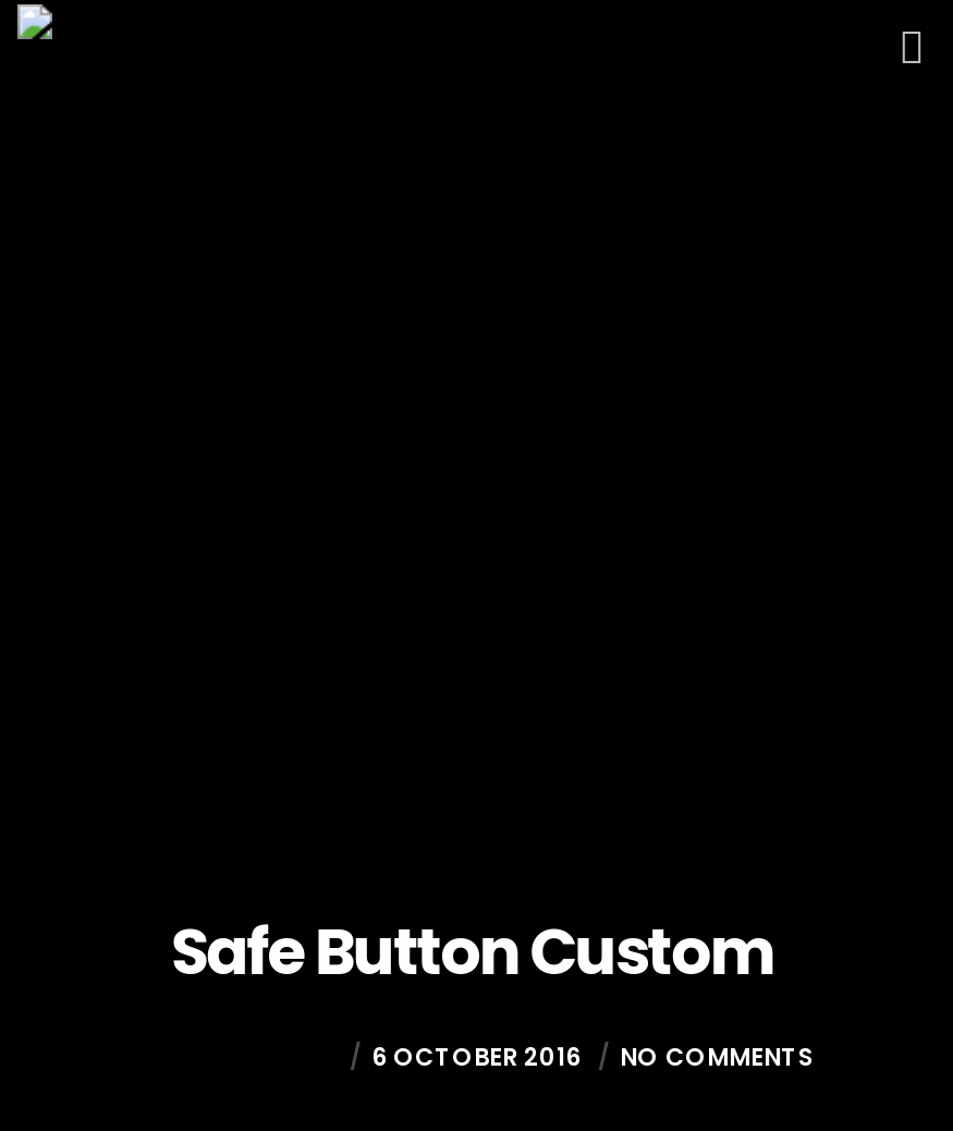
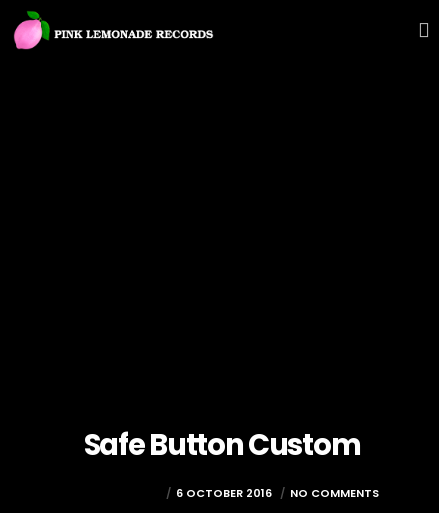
+ [image]
